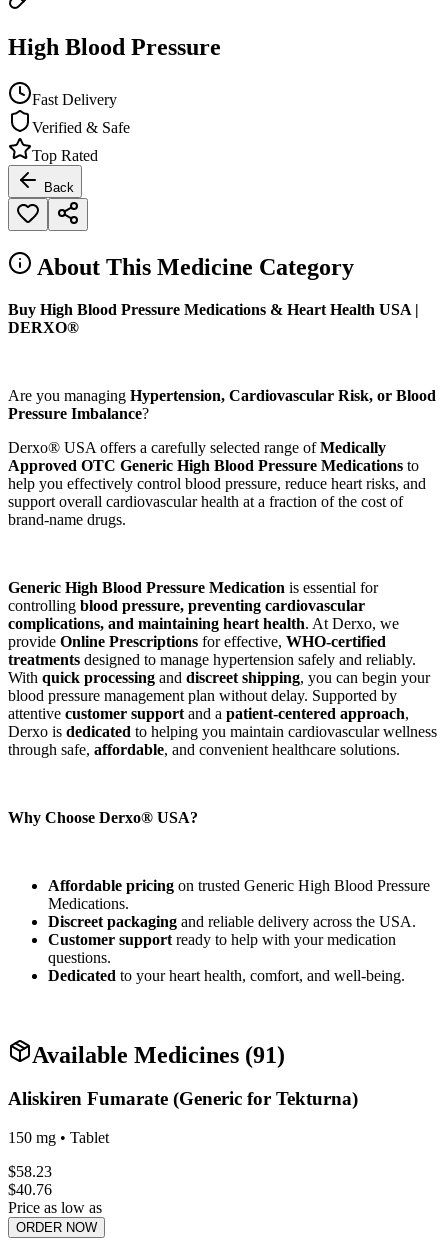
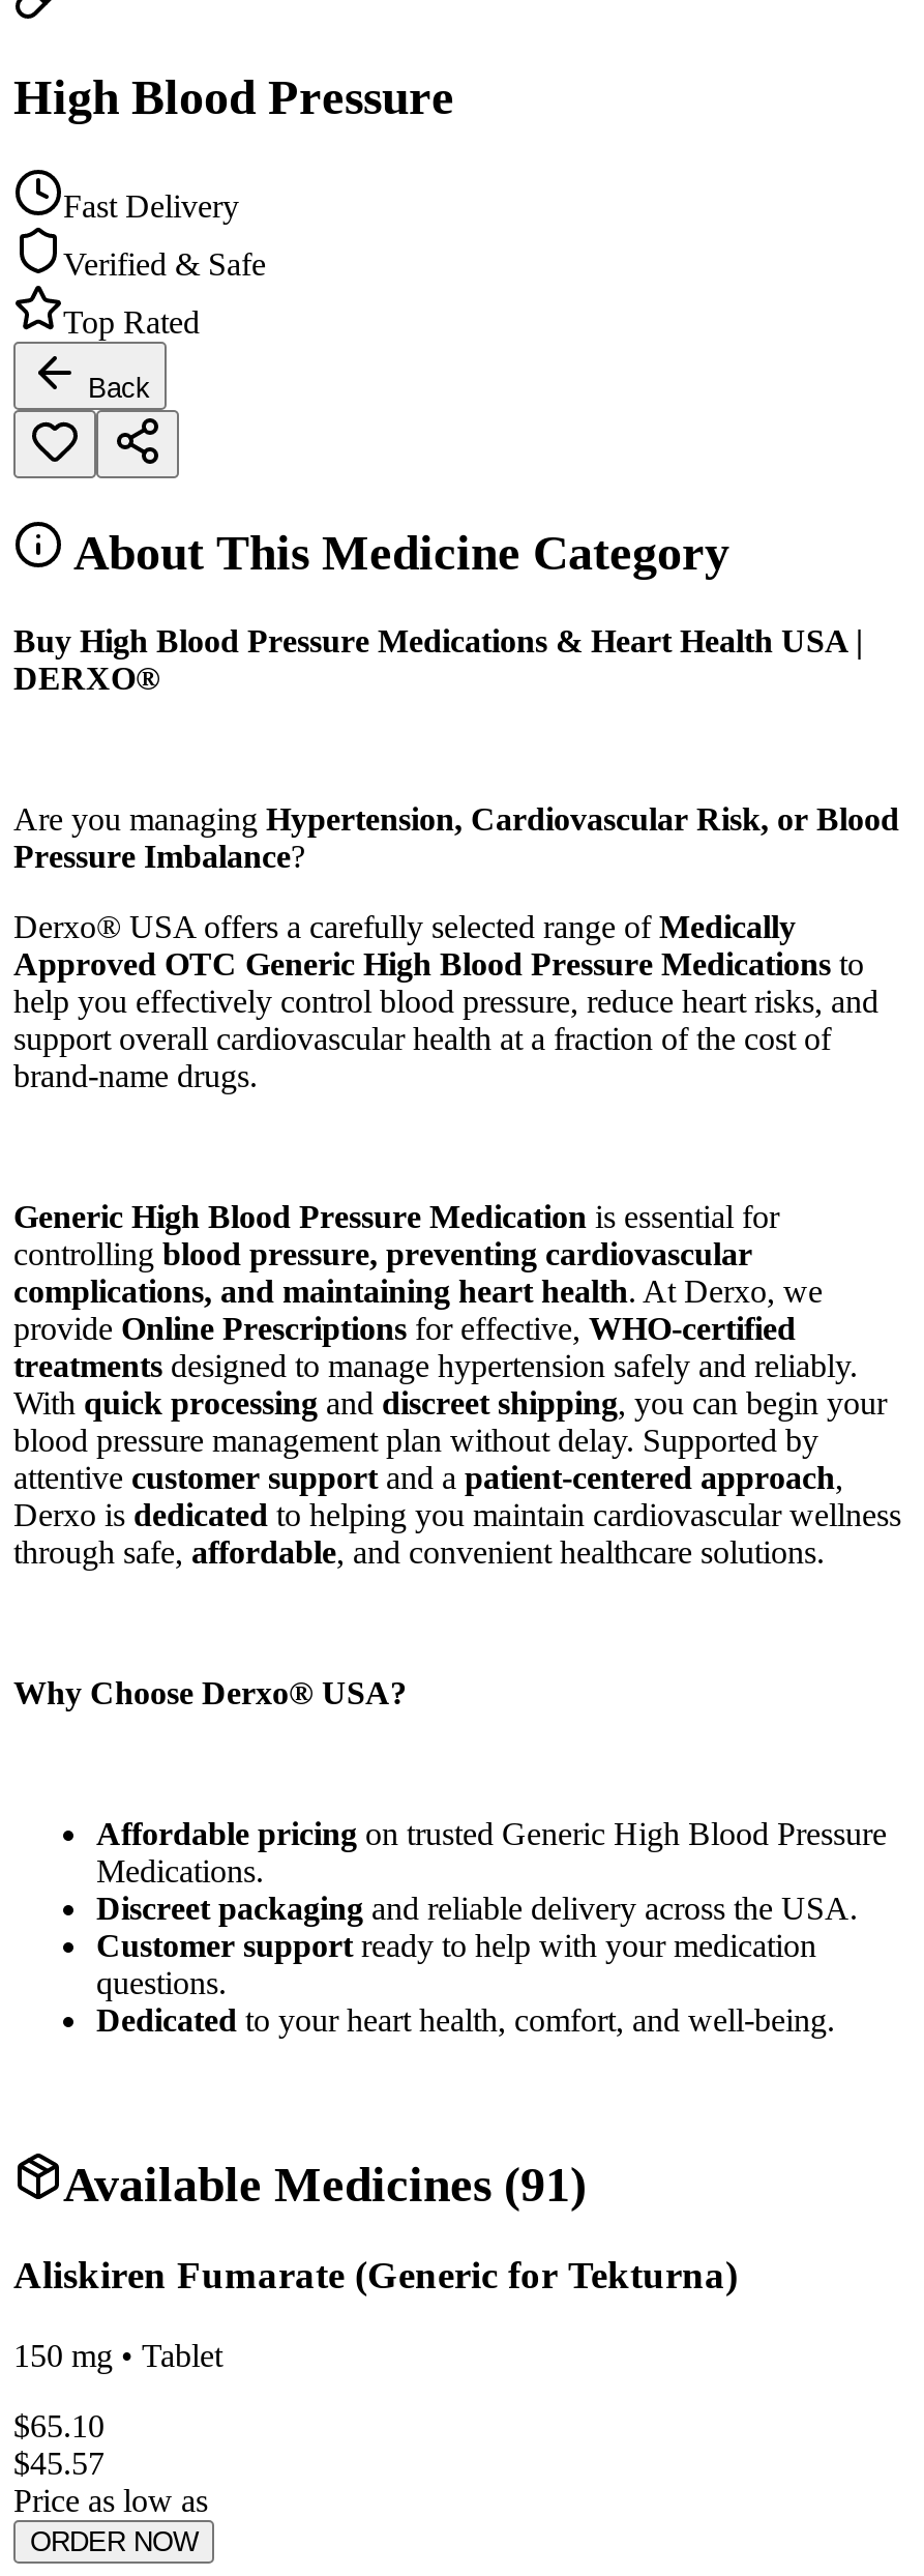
- $58.23
+ $65.10

- $40.76
+ $45.57
